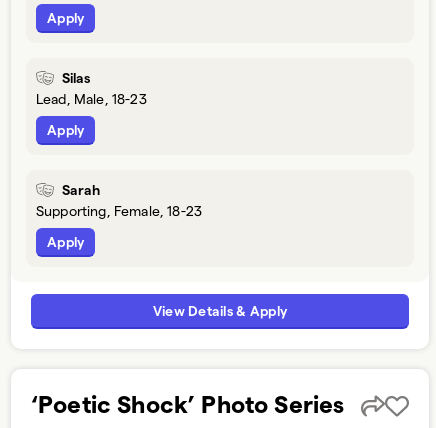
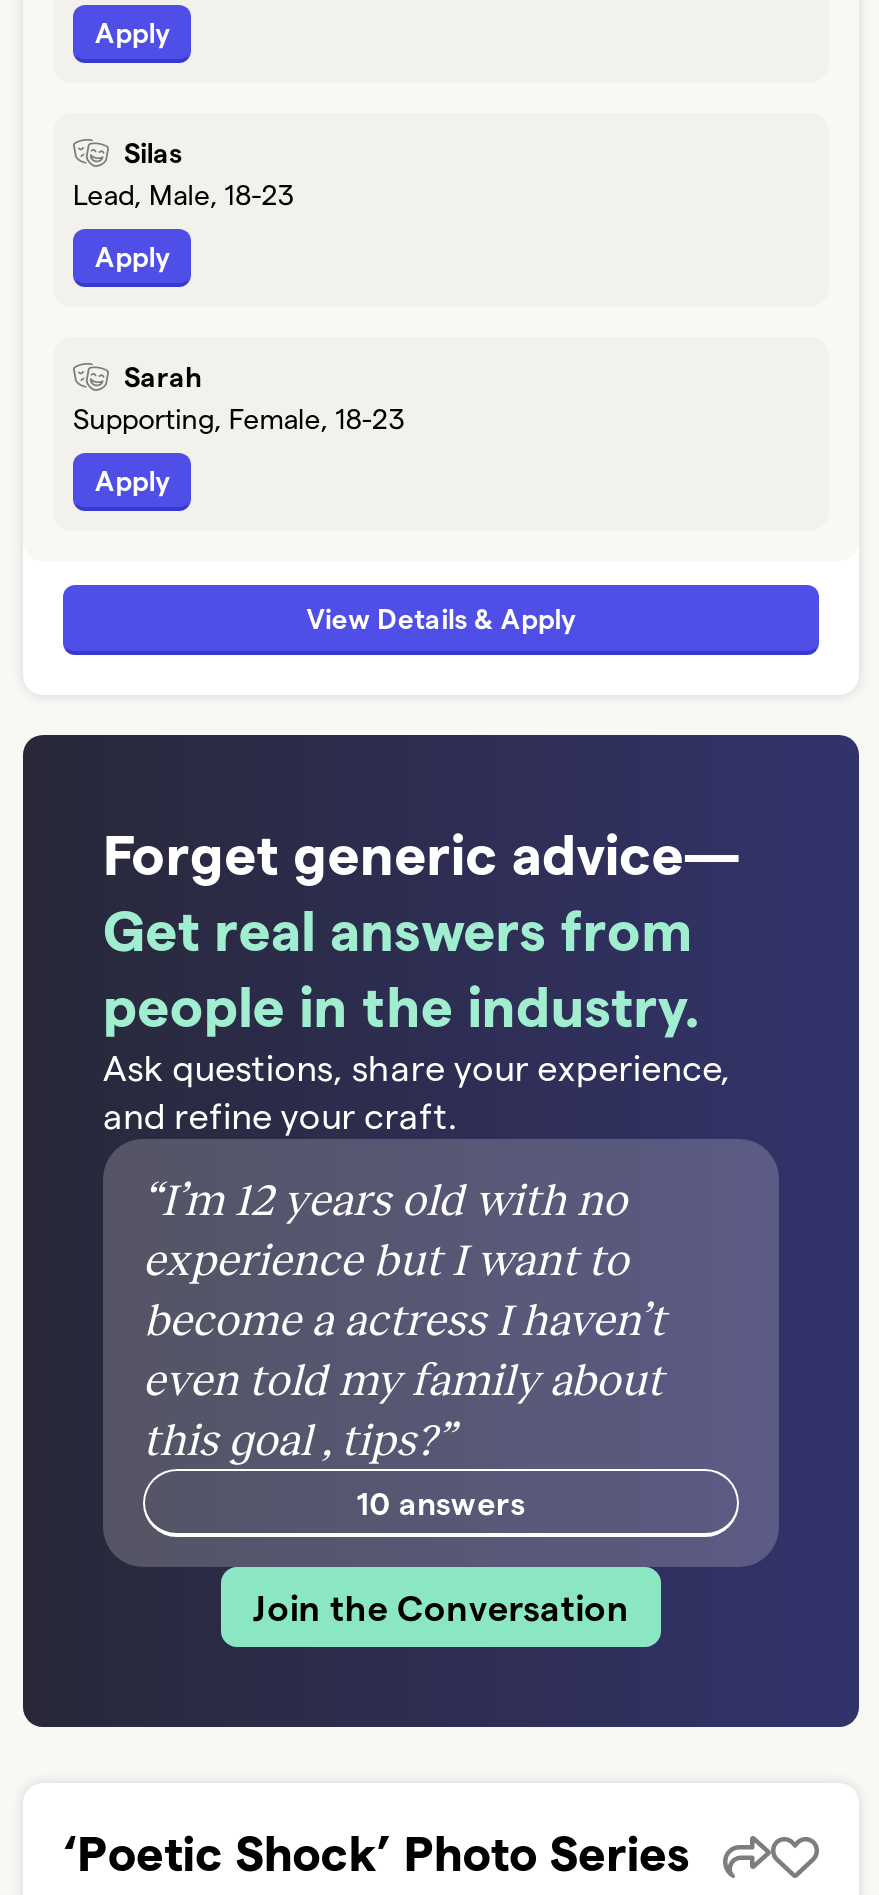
+ [image]
+ Forget generic advice—
+ Get real answers from
+ people in the industry.
+ Ask questions, share your experience,
+ and refine your craft.
+ “I’m 12 years old with no
+ experience but I want to
+ become a actress I haven’t
+ even told my family about
+ this goal , tips?”
+ 10 answers
+ Join the Conversation
